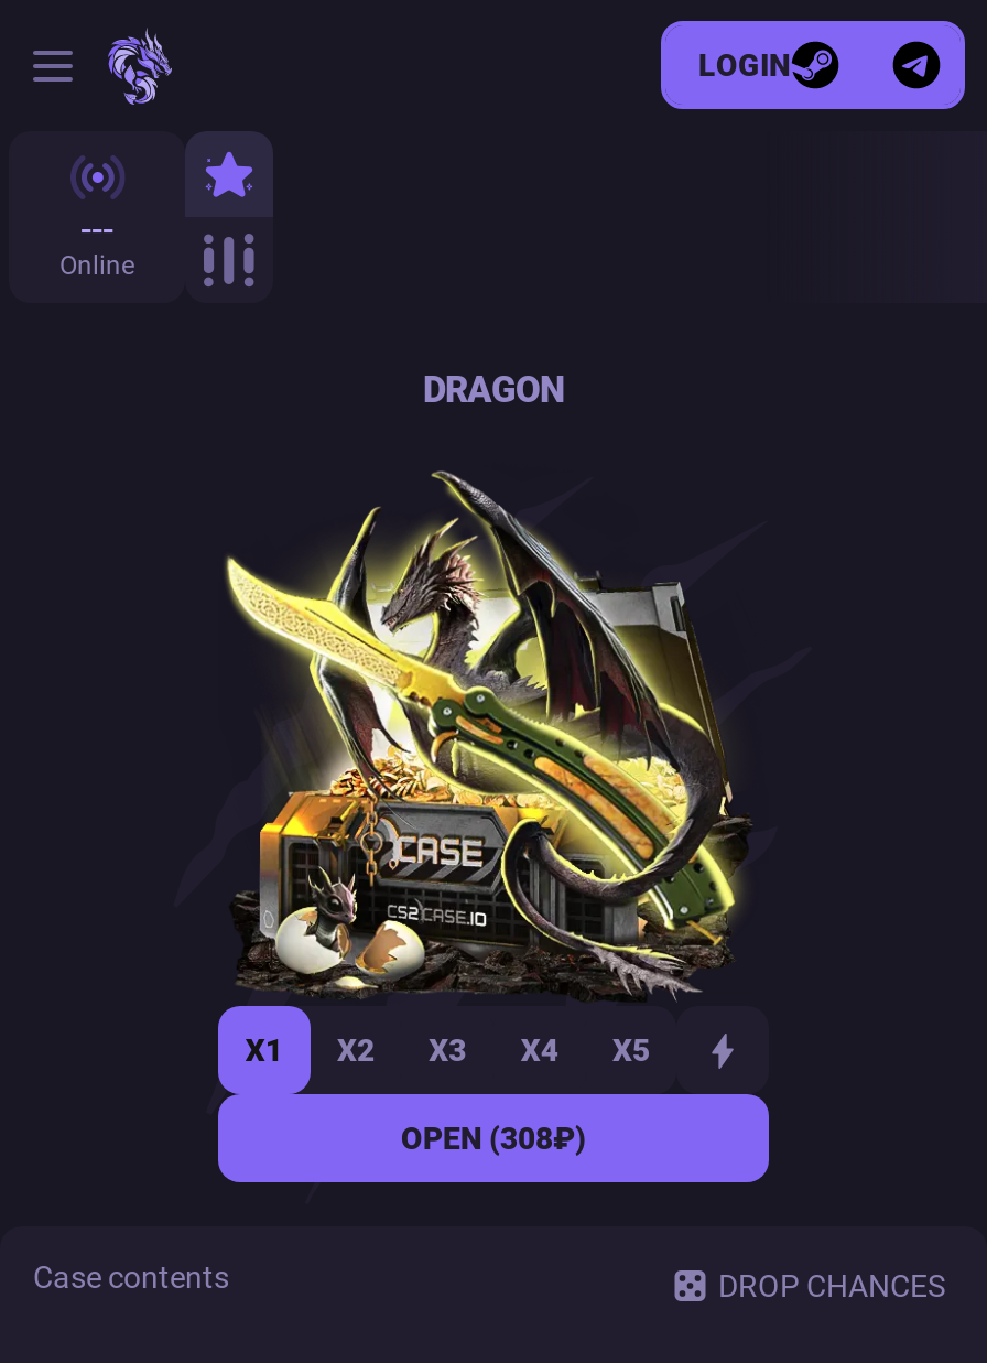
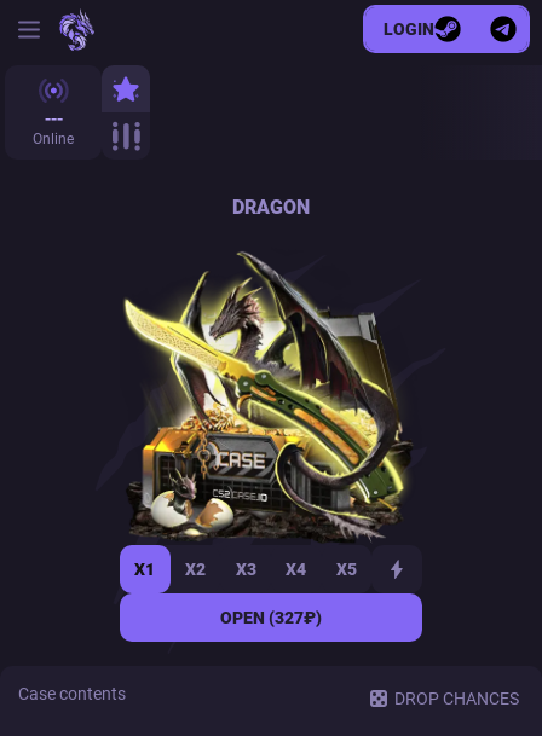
- OPEN (308₽)
+ OPEN (327₽)
